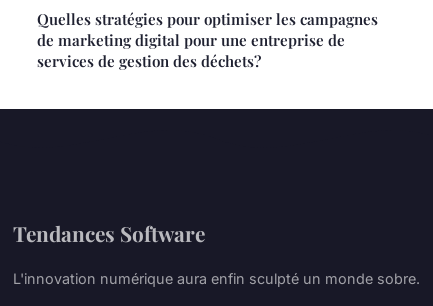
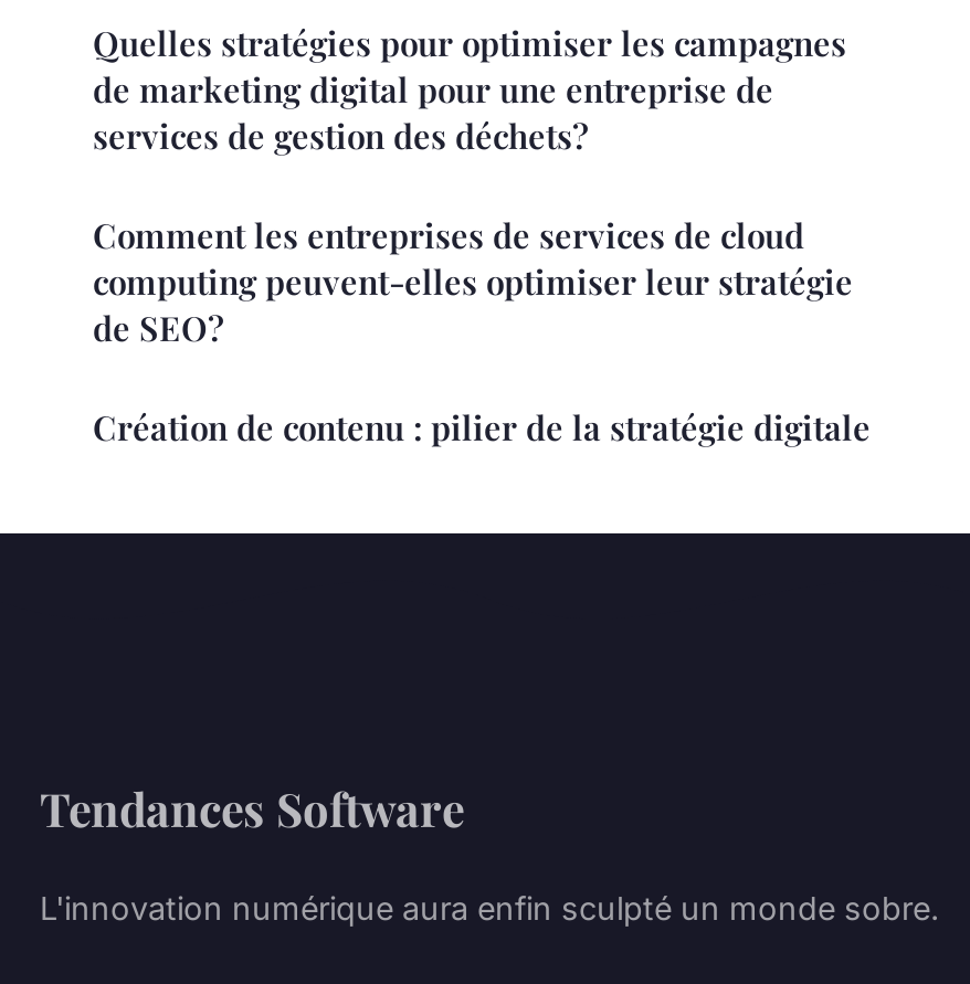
+ Comment les entreprises de services de cloud
+ computing peuvent-elles optimiser leur stratégie
+ de SEO?
+ Création de contenu : pilier de la stratégie digitale
